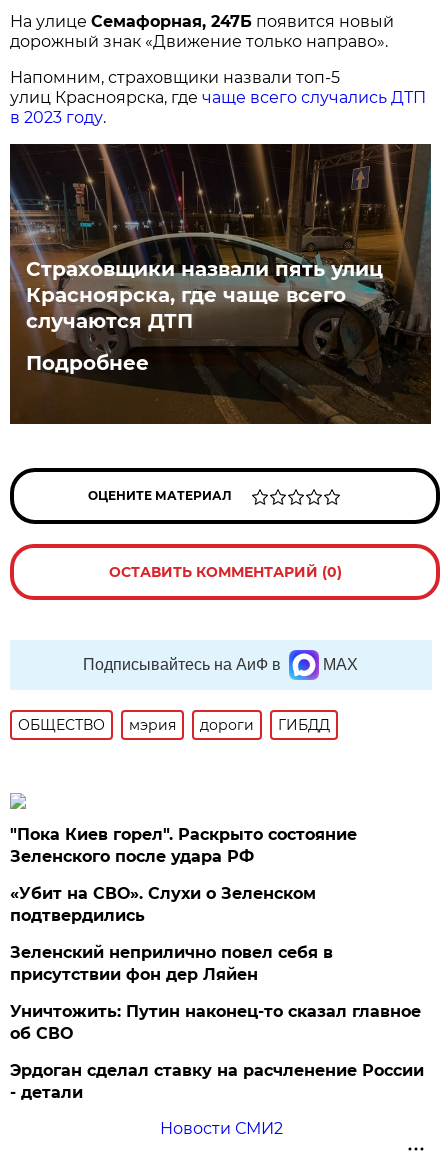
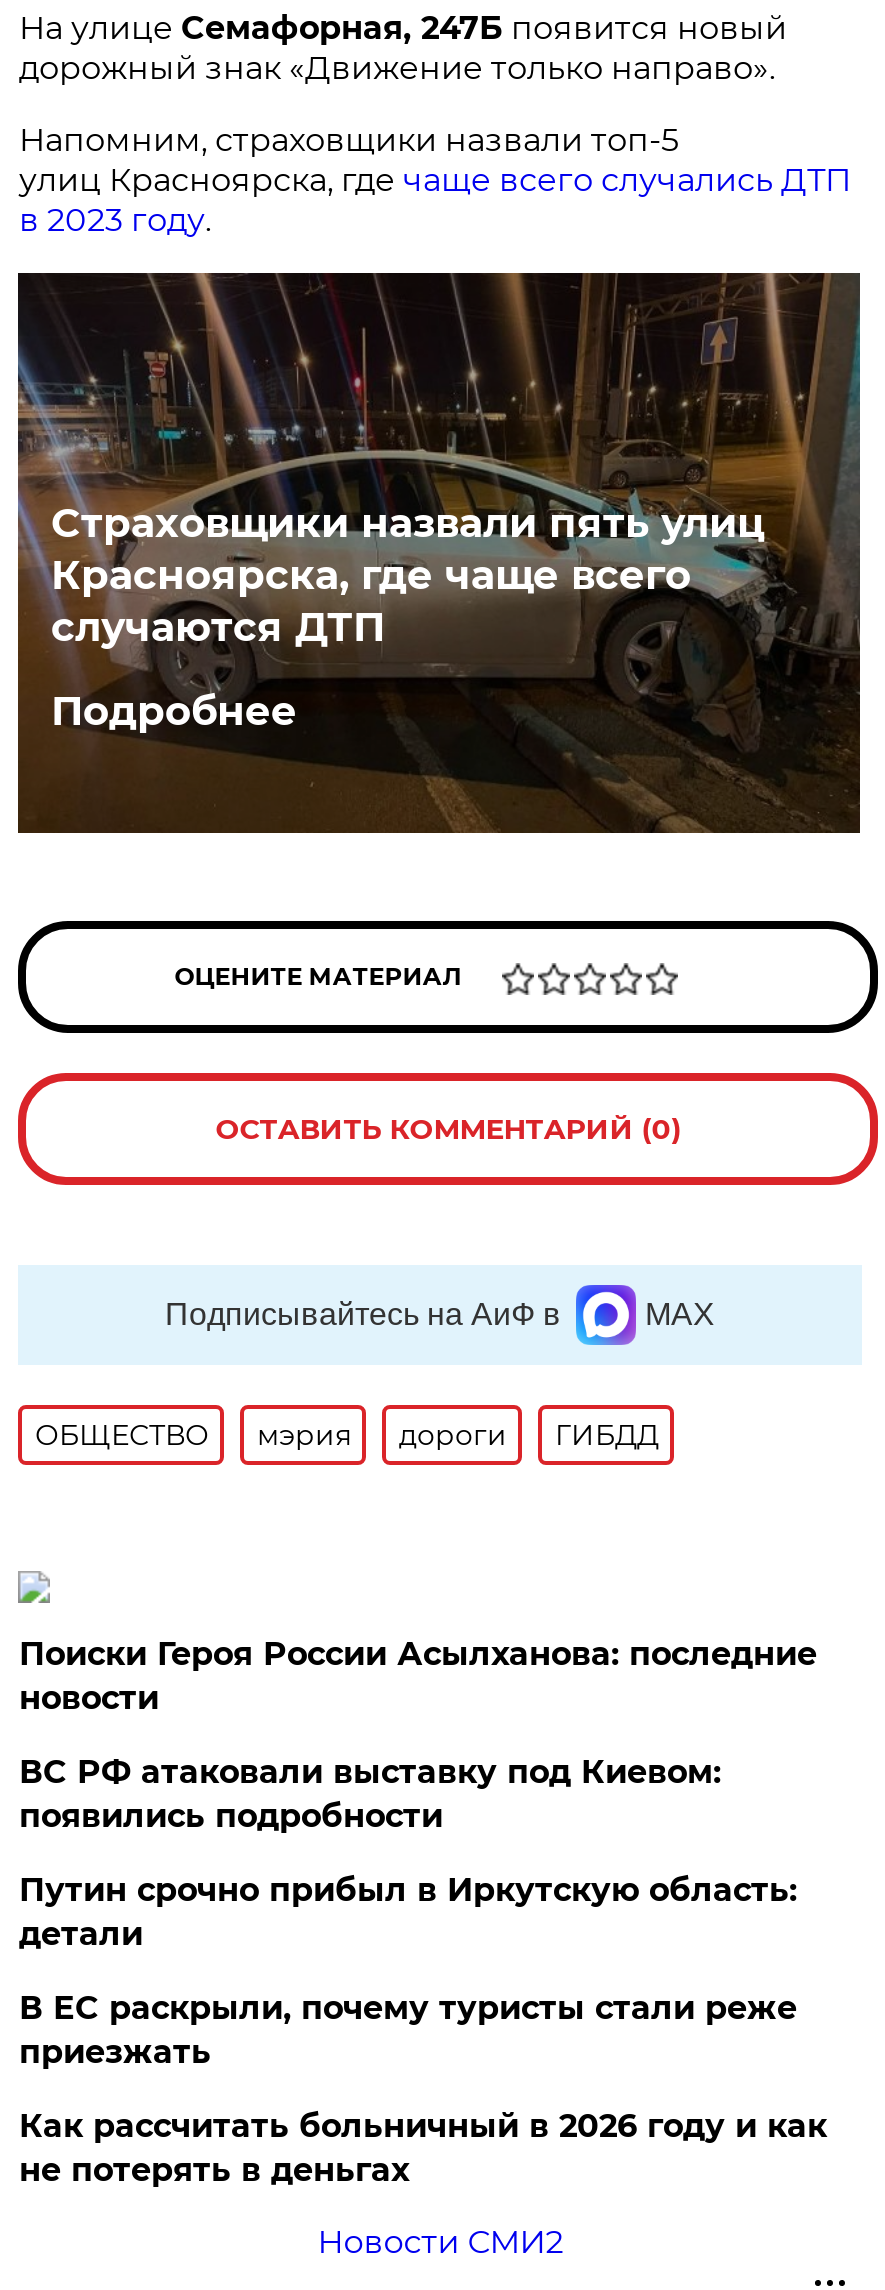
- "Пока Киев горел". Раскрыто состояние
- Зеленского после удара РФ
+ Поиски Героя России Асылханова: последние
+ новости

- «Убит на СВО». Слухи о Зеленском
- подтвердились
+ ВС РФ атаковали выставку под Киевом:
+ появились подробности

- Зеленский неприлично повел cебя в
- присутствии фон дер Ляйен
+ Путин срочно прибыл в Иркутскую область:
+ детали

- Уничтожить: Путин наконец-то сказал главное
- об СВО
+ В ЕС раскрыли, почему туристы стали реже
+ приезжать

- Эрдоган сделал ставку на расчленение России
- - детали
+ Как рассчитать больничный в 2026 году и как
+ не потерять в деньгах
